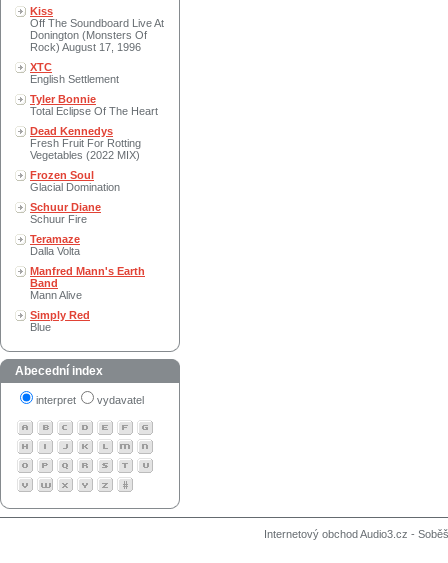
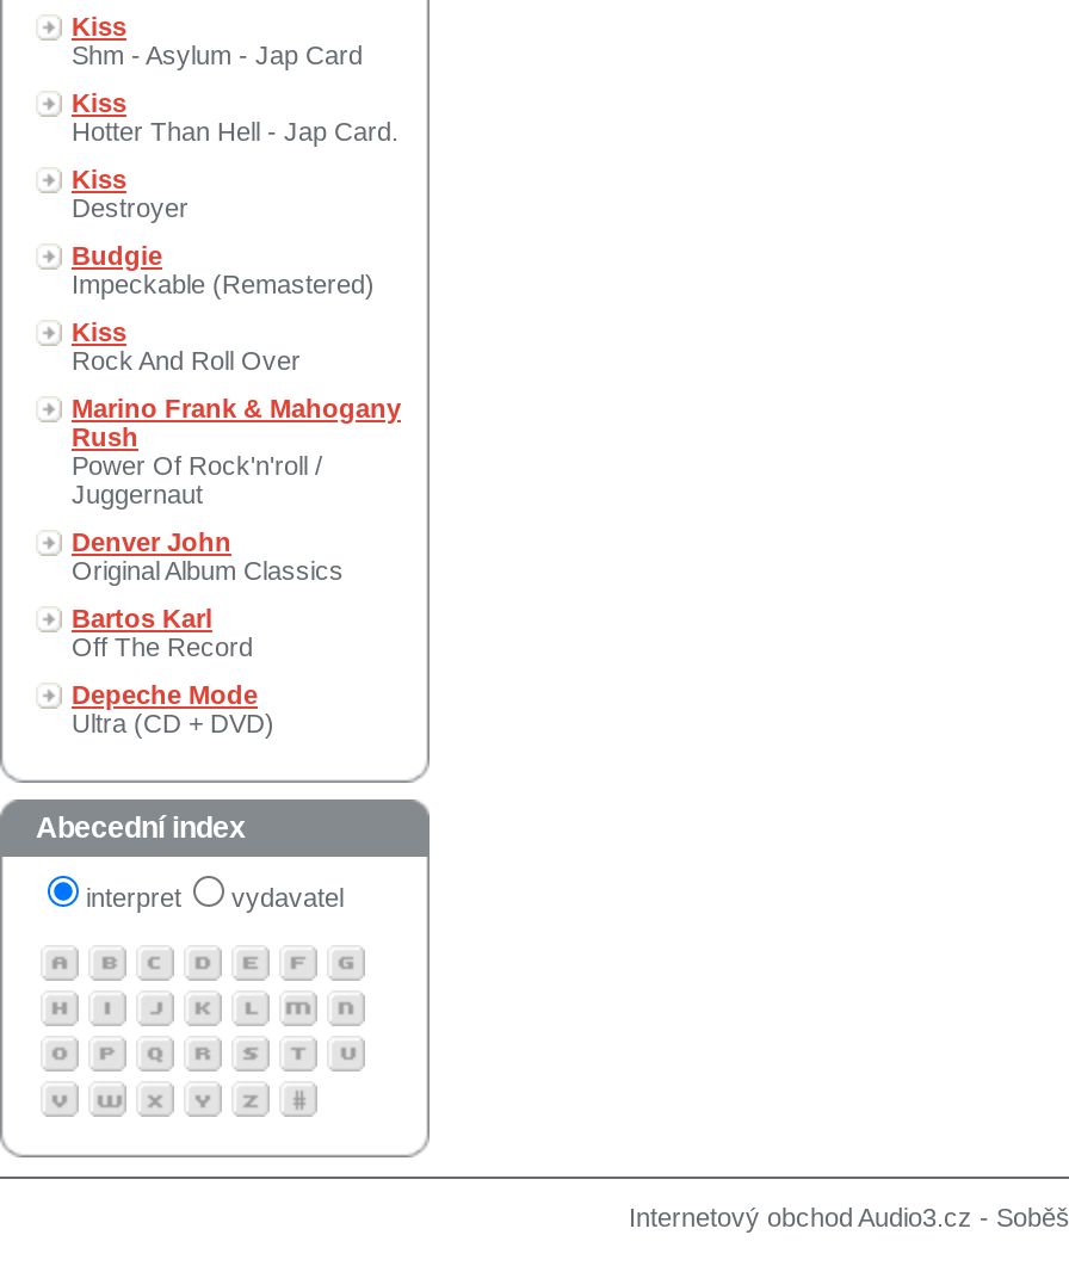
- Off The Soundboard Live At
- Donington (Monsters Of
- Rock) August 17, 1996
+ Shm - Asylum - Jap Card

- XTC
- English Settlement
+ Kiss
+ Hotter Than Hell - Jap Card.

- Tyler Bonnie
- Total Eclipse Of The Heart
+ Kiss
+ Destroyer

- Dead Kennedys
- Fresh Fruit For Rotting
- Vegetables (2022 MIX)
+ Budgie
+ Impeckable (Remastered)

- Frozen Soul
- Glacial Domination
+ Kiss
+ Rock And Roll Over

- Schuur Diane
- Schuur Fire
+ Marino Frank & Mahogany
+ Rush
+ Power Of Rock'n'roll /
+ Juggernaut

- Teramaze
- Dalla Volta
+ Denver John
+ Original Album Classics

- Manfred Mann's Earth
- Band
- Mann Alive
+ Bartos Karl
+ Off The Record

- Simply Red
- Blue
+ Depeche Mode
+ Ultra (CD + DVD)
